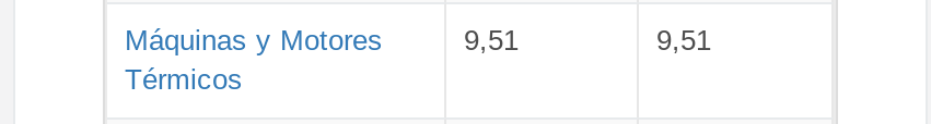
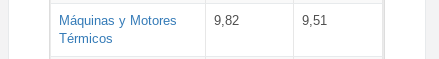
- 9,51
+ 9,82
